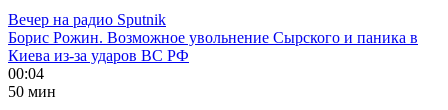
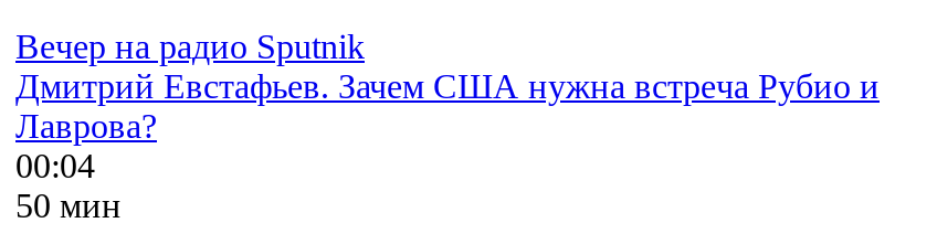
- Борис Рожин. Возможное увольнение Сырского и паника в
- Киева из-за ударов ВС РФ
+ Дмитрий Евстафьев. Зачем США нужна встреча Рубио и
+ Лаврова?
